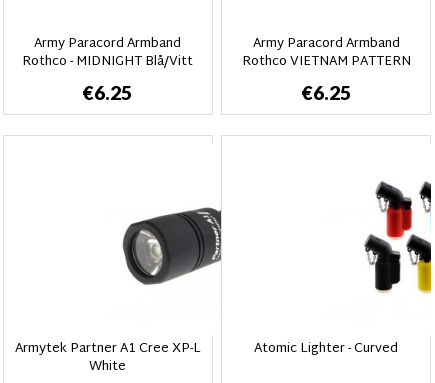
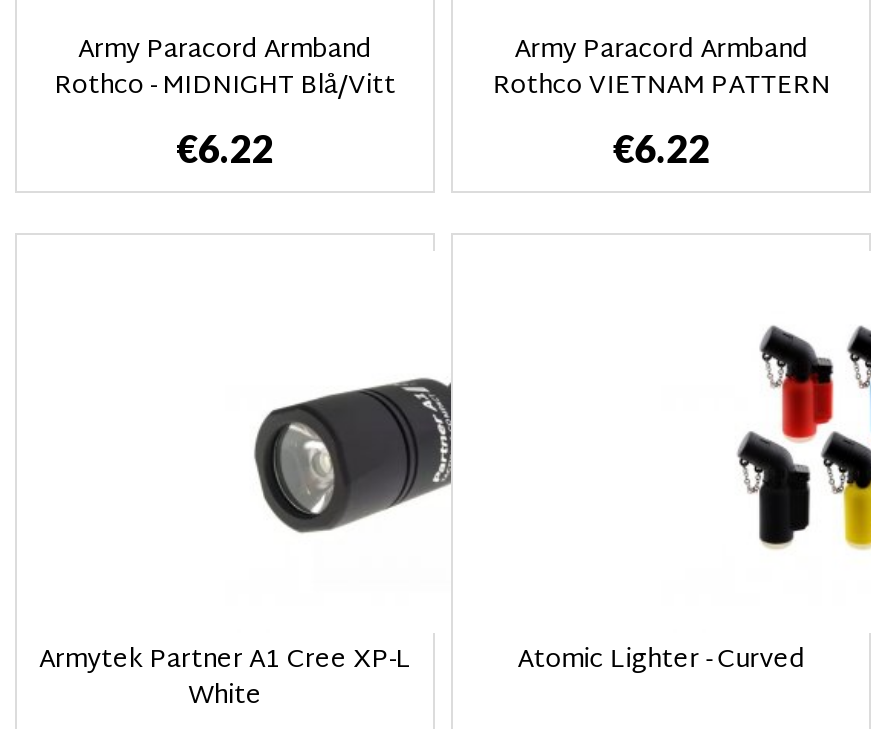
- €6.25
+ €6.22

- €6.25
+ €6.22
